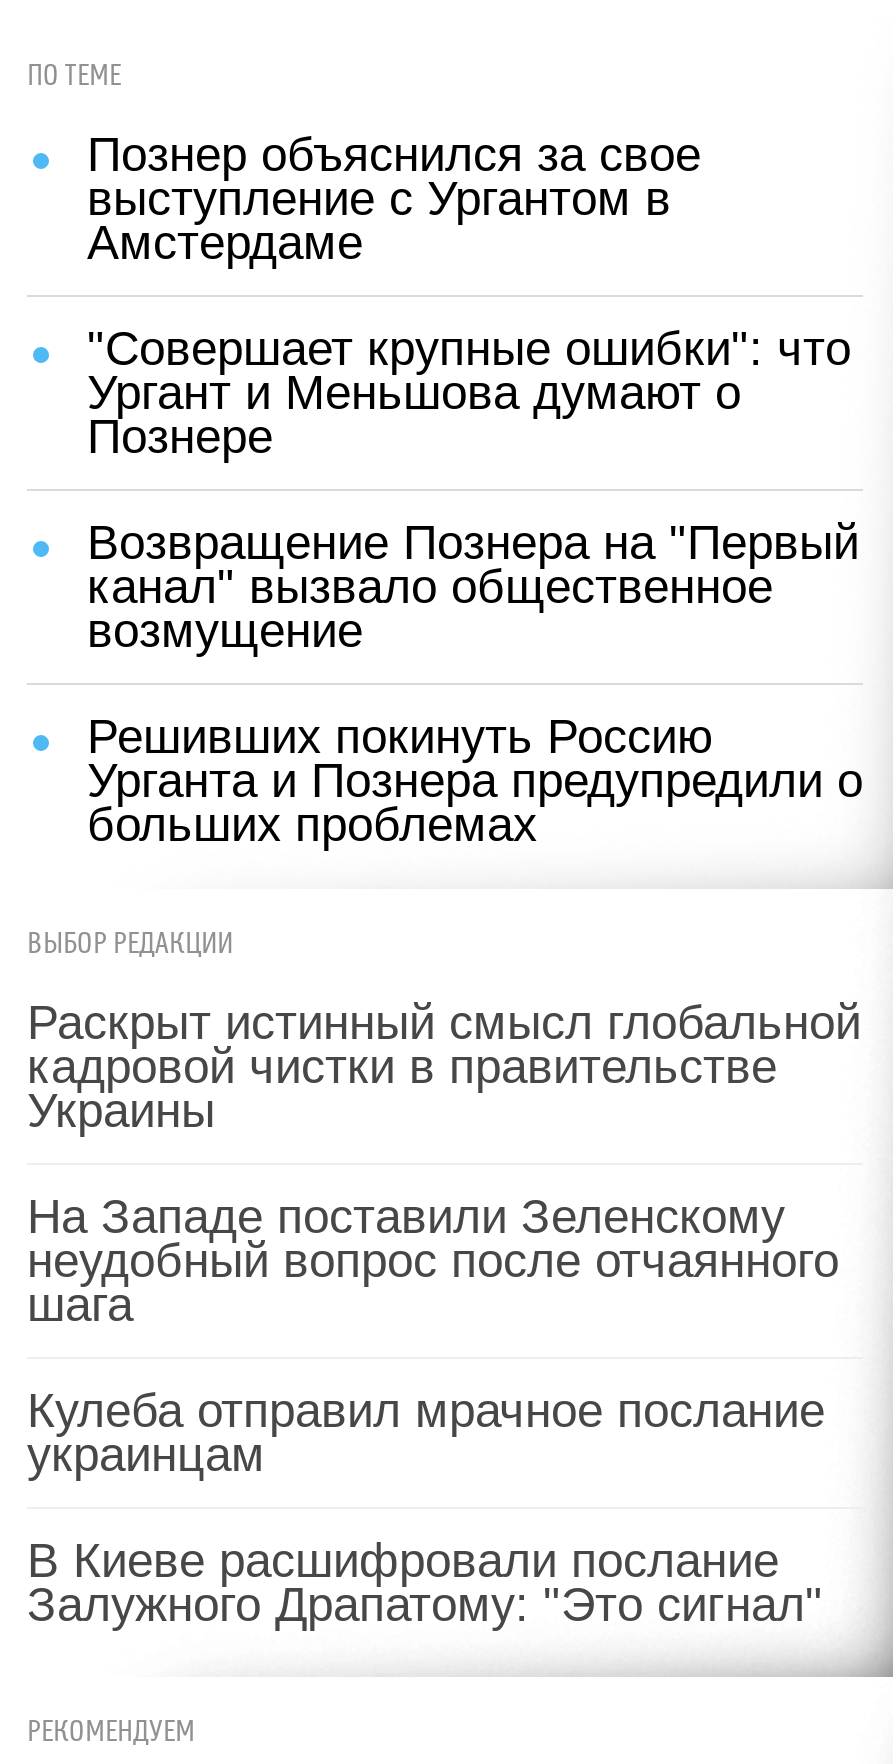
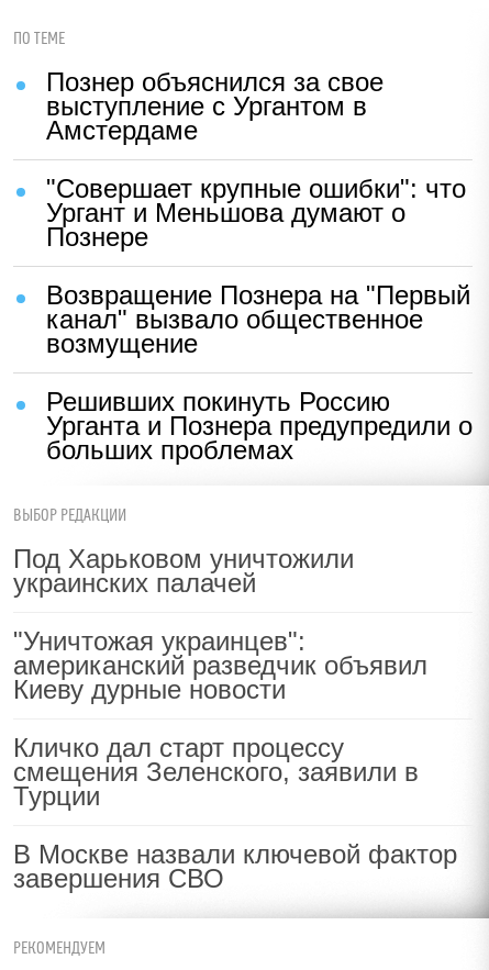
- Раскрыт истинный смысл глобальной
- кадровой чистки в правительстве
- Украины
+ Под Харьковом уничтожили
+ украинских палачей

- На Западе поставили Зеленскому
- неудобный вопрос после отчаянного
- шага
+ "Уничтожая украинцев":
+ американский разведчик объявил
+ Киеву дурные новости

- Кулеба отправил мрачное послание
- украинцам
+ Кличко дал старт процессу
+ смещения Зеленского, заявили в
+ Турции

- В Киеве расшифровали послание
- Залужного Драпатому: "Это сигнал"
+ В Москве назвали ключевой фактор
+ завершения СВО
